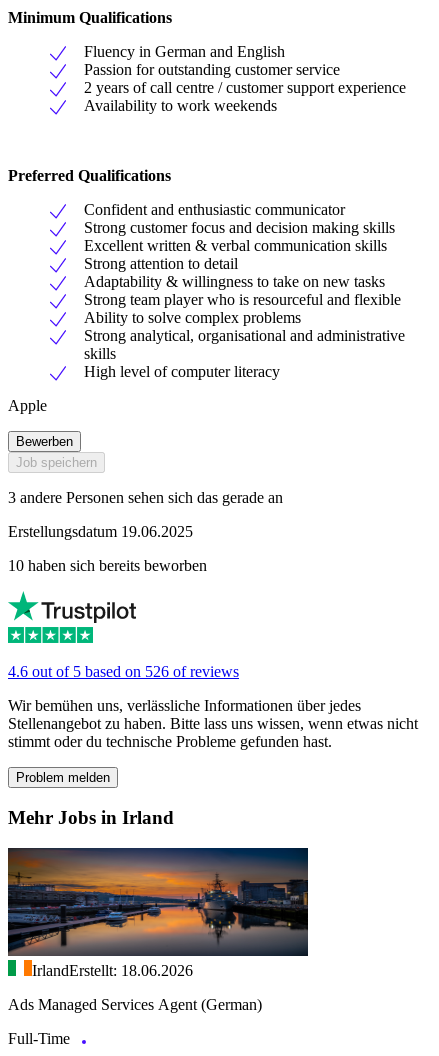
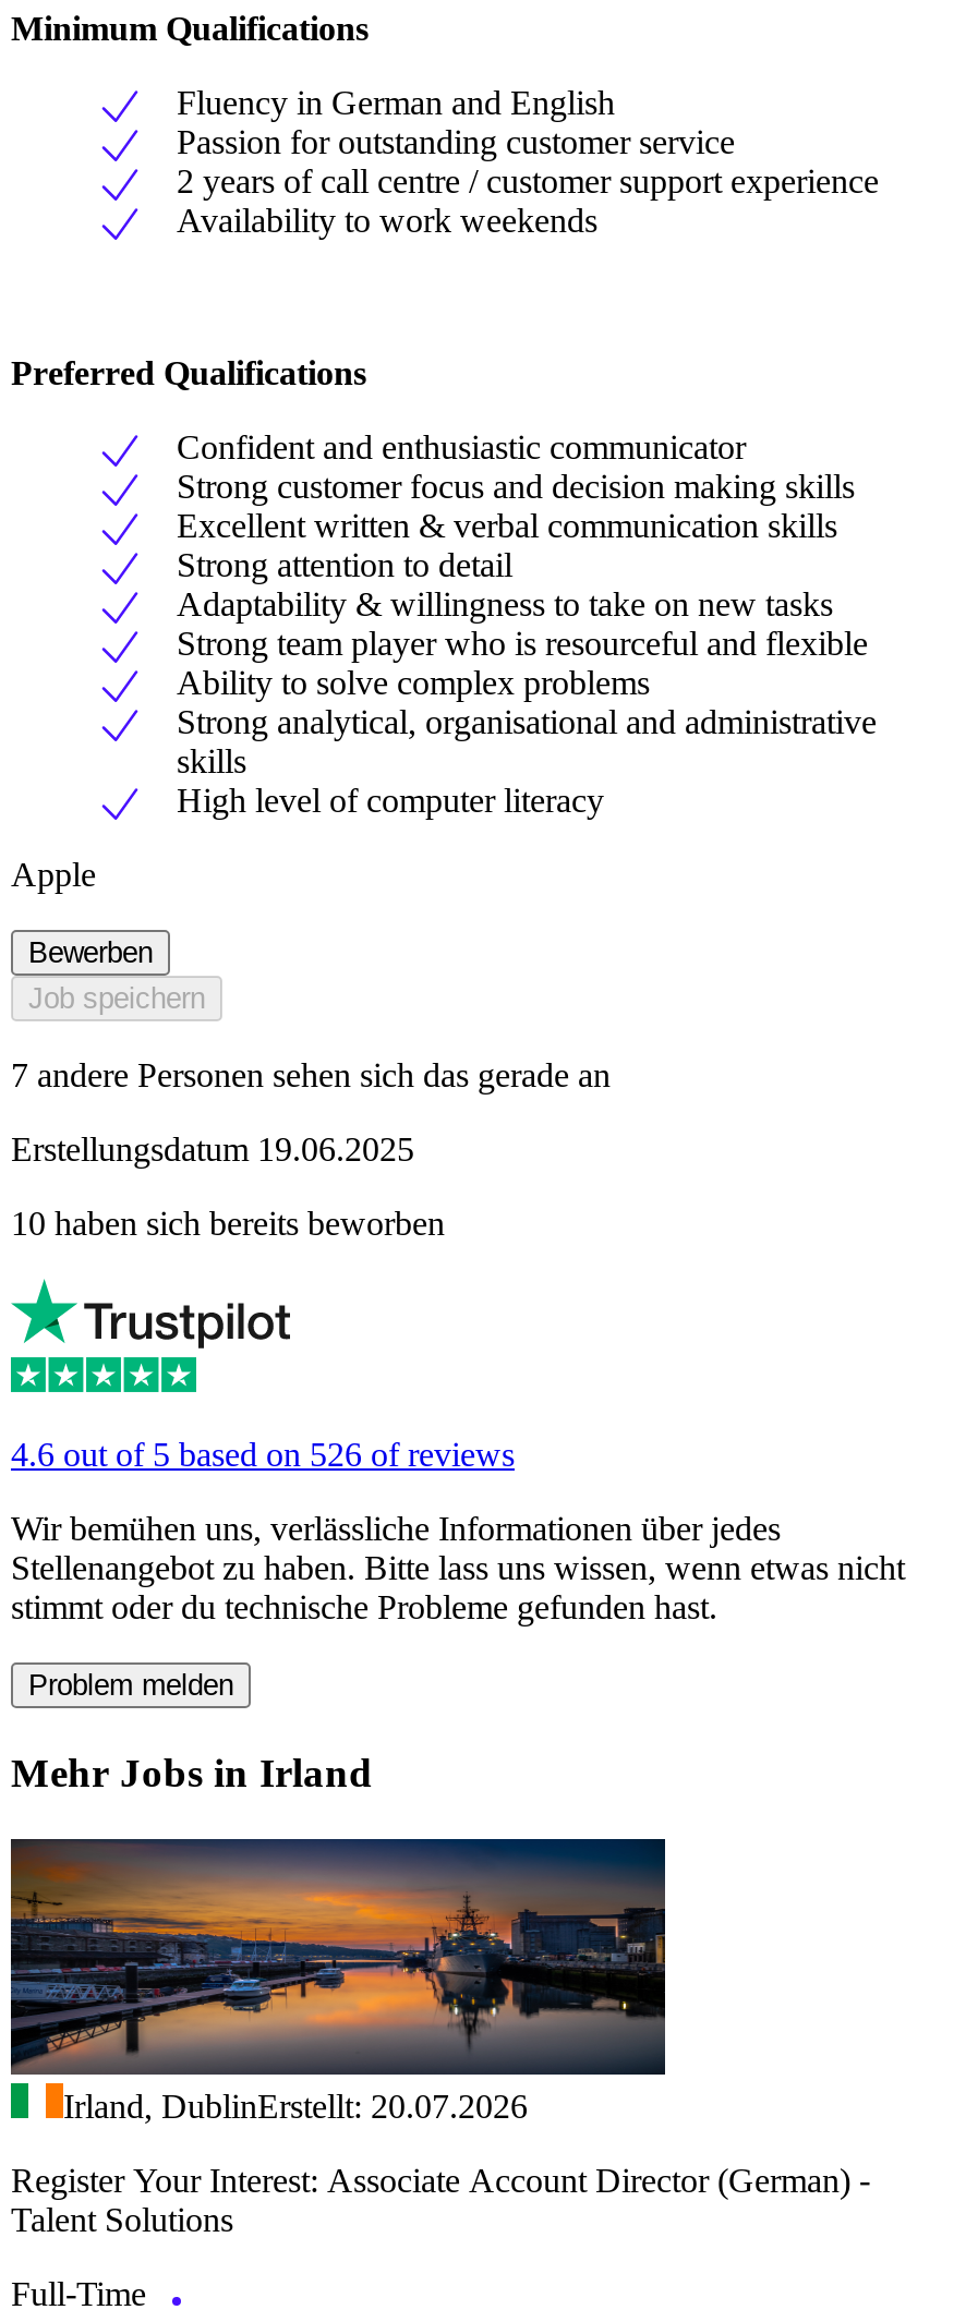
- 3 andere Personen sehen sich das gerade an
+ 7 andere Personen sehen sich das gerade an

- IrlandErstellt: 18.06.2026
+ Irland, DublinErstellt: 20.07.2026

- Ads Managed Services Agent (German)
+ Register Your Interest: Associate Account Director (German) -
+ Talent Solutions
